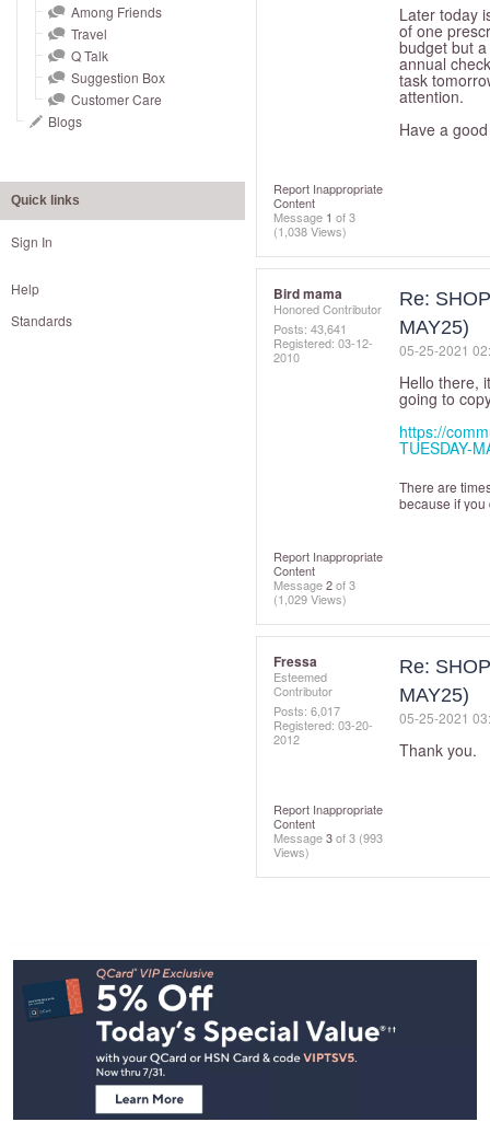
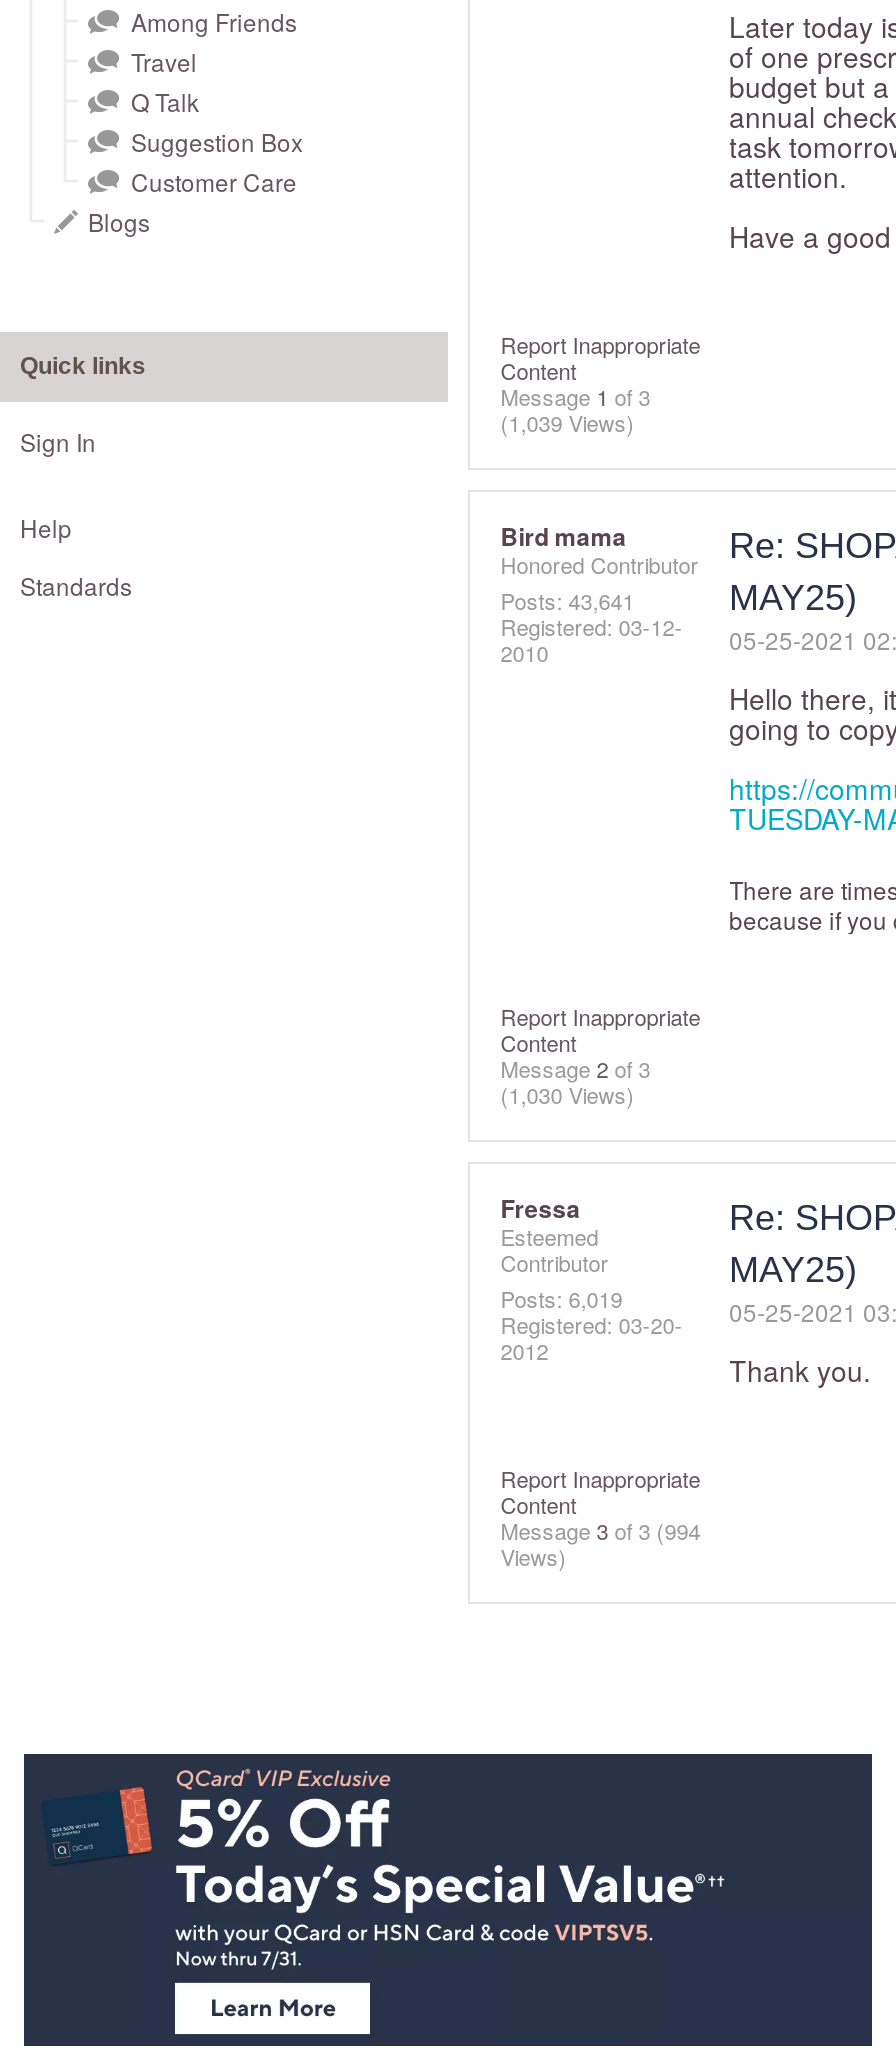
- (1,038 Views)
+ (1,039 Views)

- (1,029 Views)
+ (1,030 Views)

- Posts: 6,017
+ Posts: 6,019

- Message 3 of 3 (993
+ Message 3 of 3 (994
